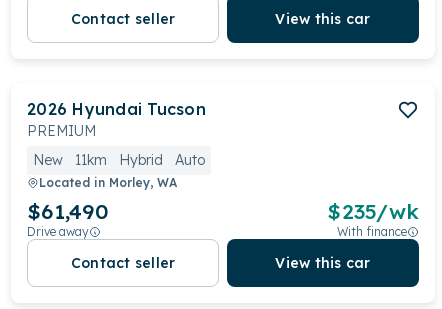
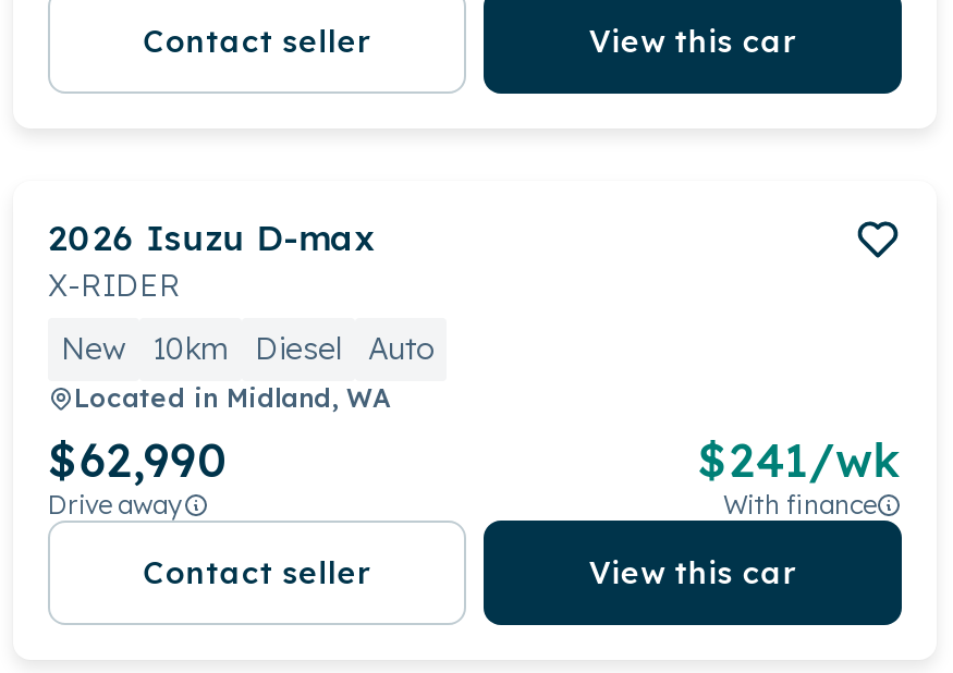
- 2026 Hyundai Tucson
- PREMIUM
+ 2026 Isuzu D-max
+ X-RIDER

- 11km
- Hybrid
+ 10km
+ Diesel

- Located in Morley, WA
+ Located in Midland, WA

- $61,490
+ $62,990

- $235/wk
+ $241/wk
